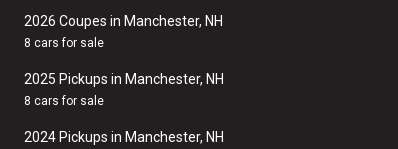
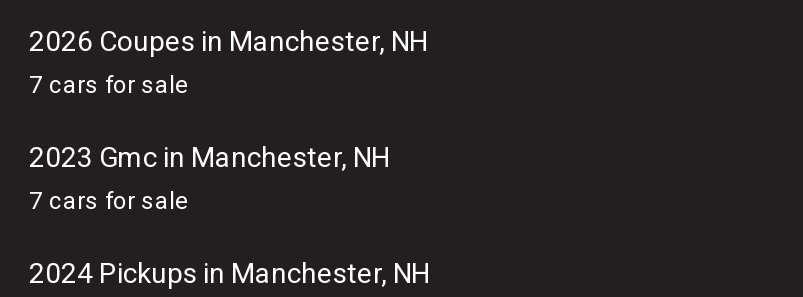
- 8 cars for sale
+ 7 cars for sale

- 2025 Pickups in Manchester, NH
+ 2023 Gmc in Manchester, NH

- 8 cars for sale
+ 7 cars for sale
